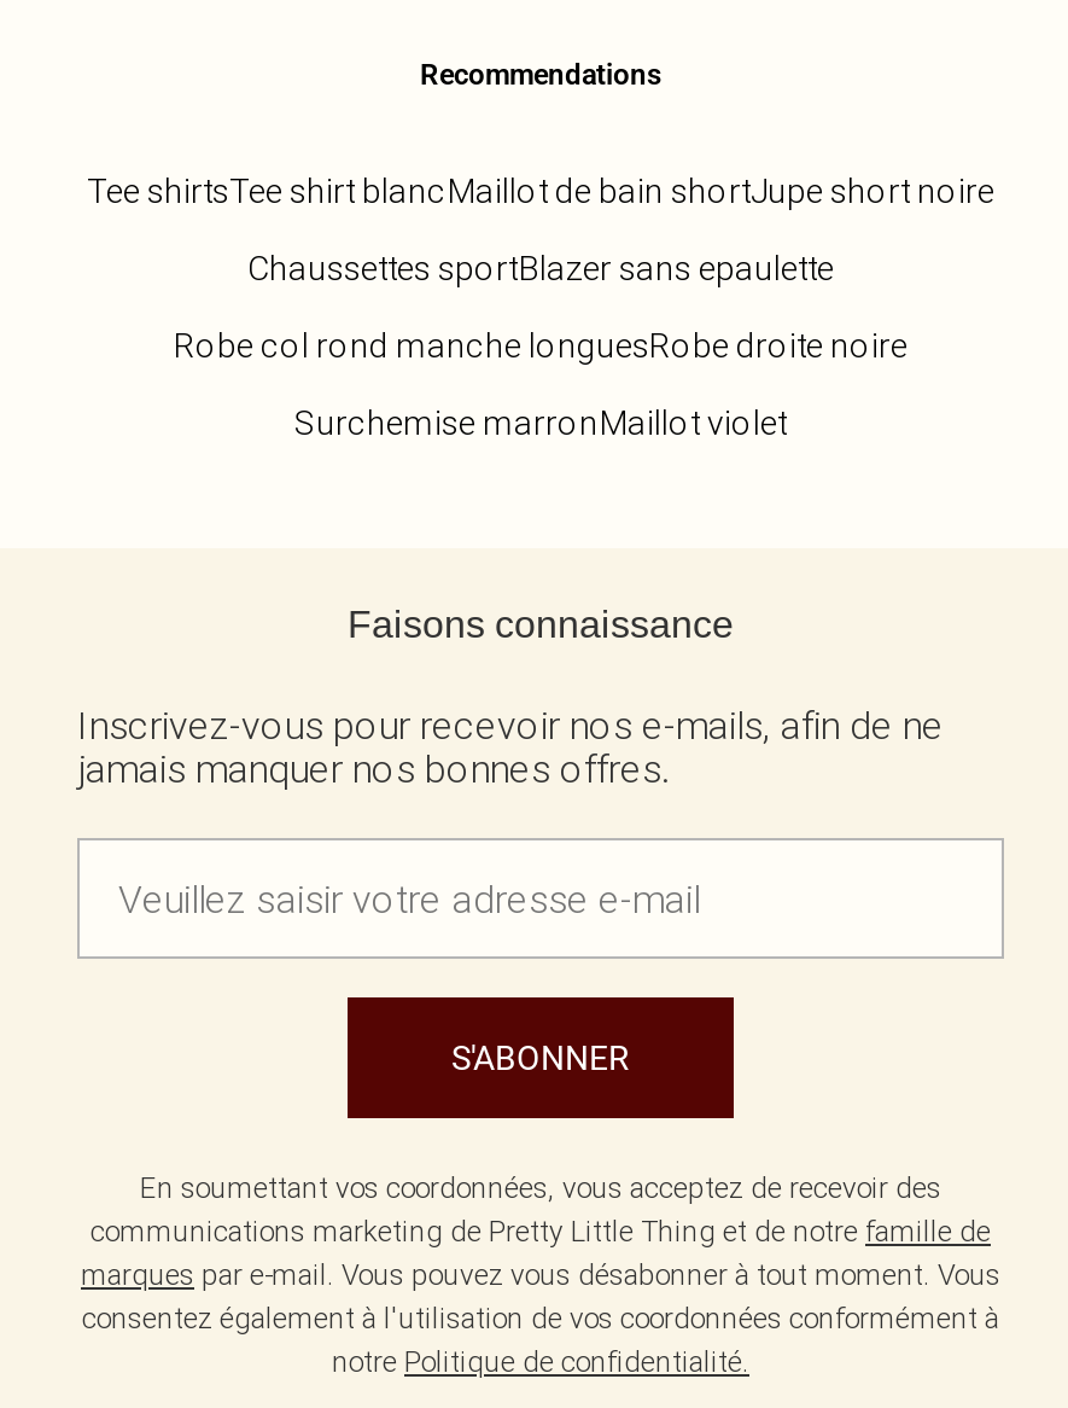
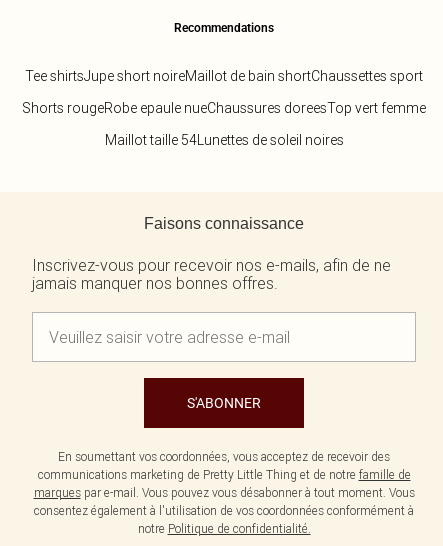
- Tee shirtsTee shirt blancMaillot de bain shortJupe short noire
- Chaussettes sportBlazer sans epaulette
- Robe col rond manche longuesRobe droite noire
- Surchemise marronMaillot violet
+ Tee shirtsJupe short noireMaillot de bain shortChaussettes sport
+ Shorts rougeRobe epaule nueChaussures doreesTop vert femme
+ Maillot taille 54Lunettes de soleil noires
